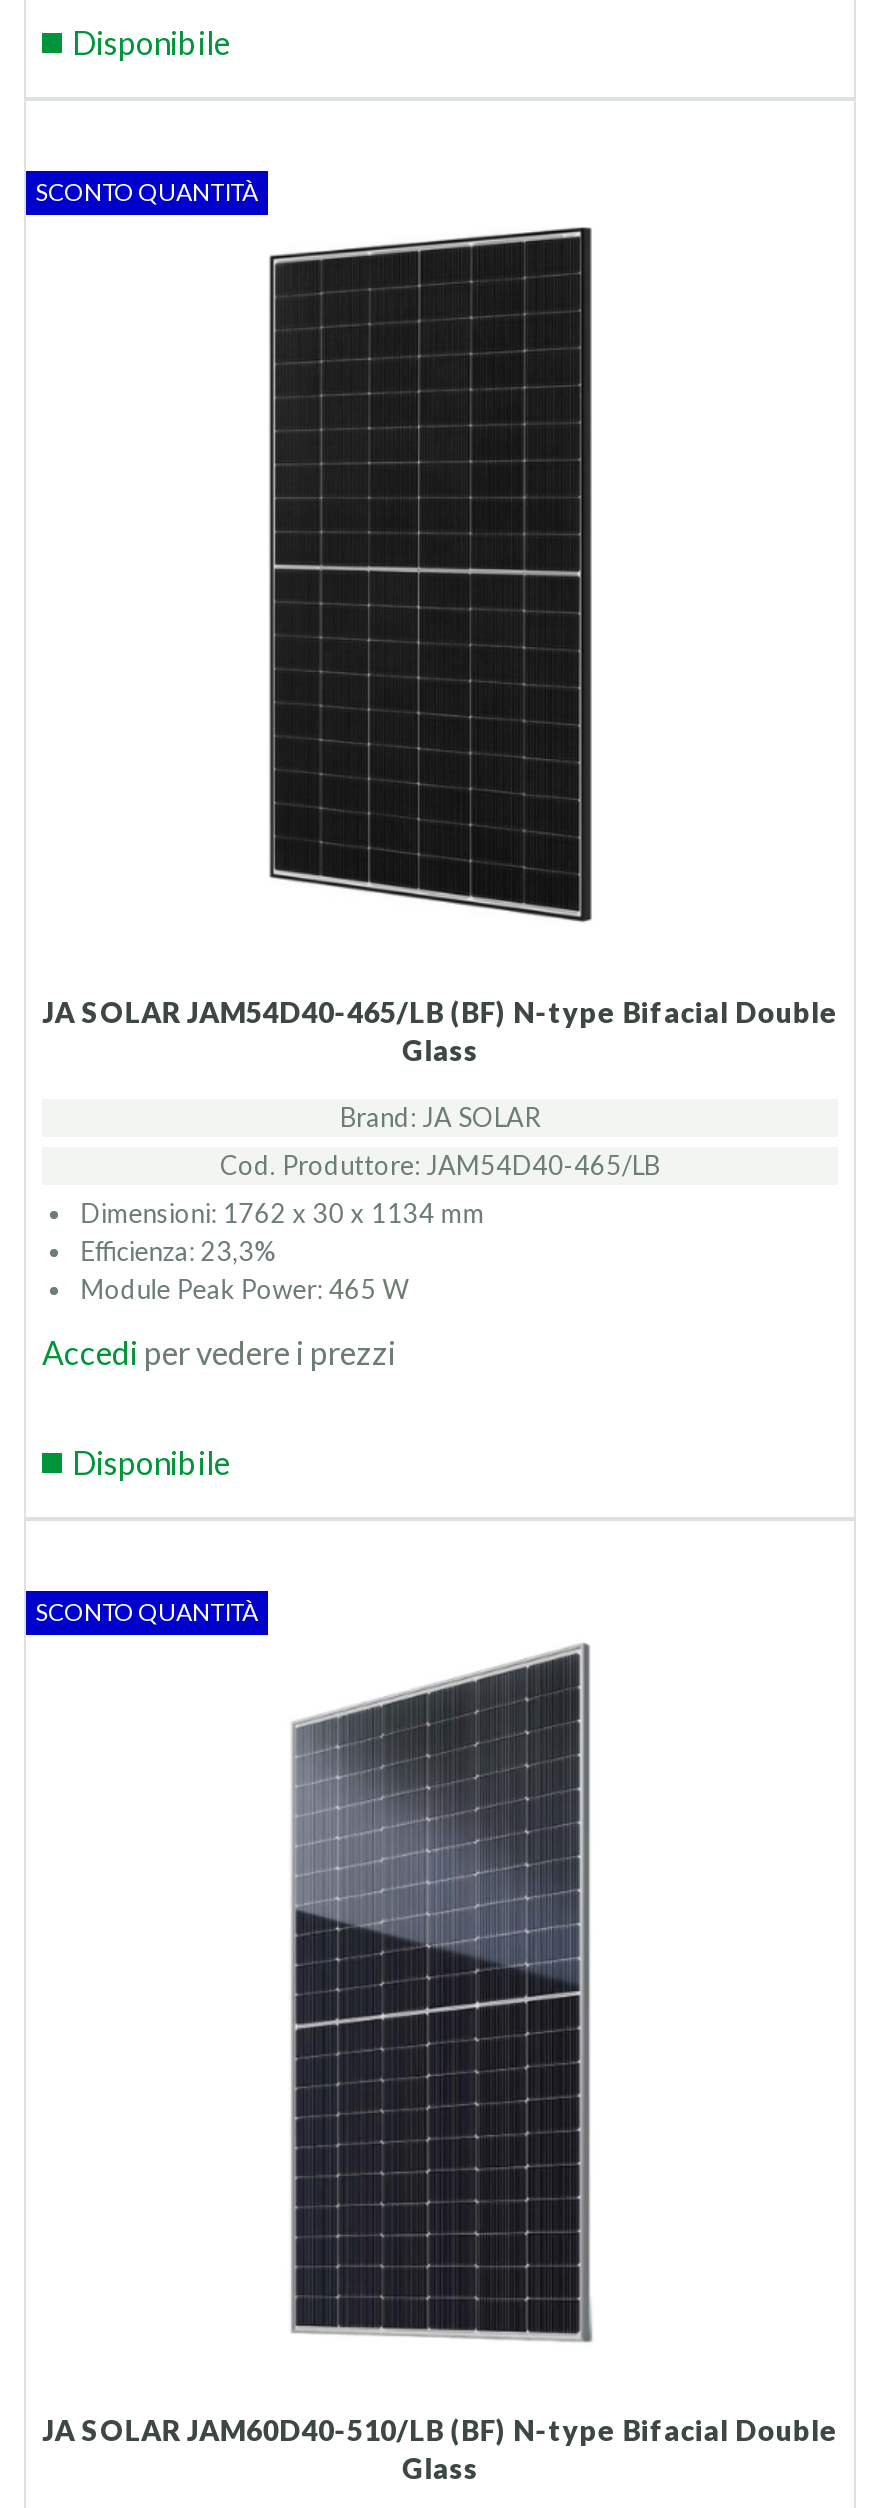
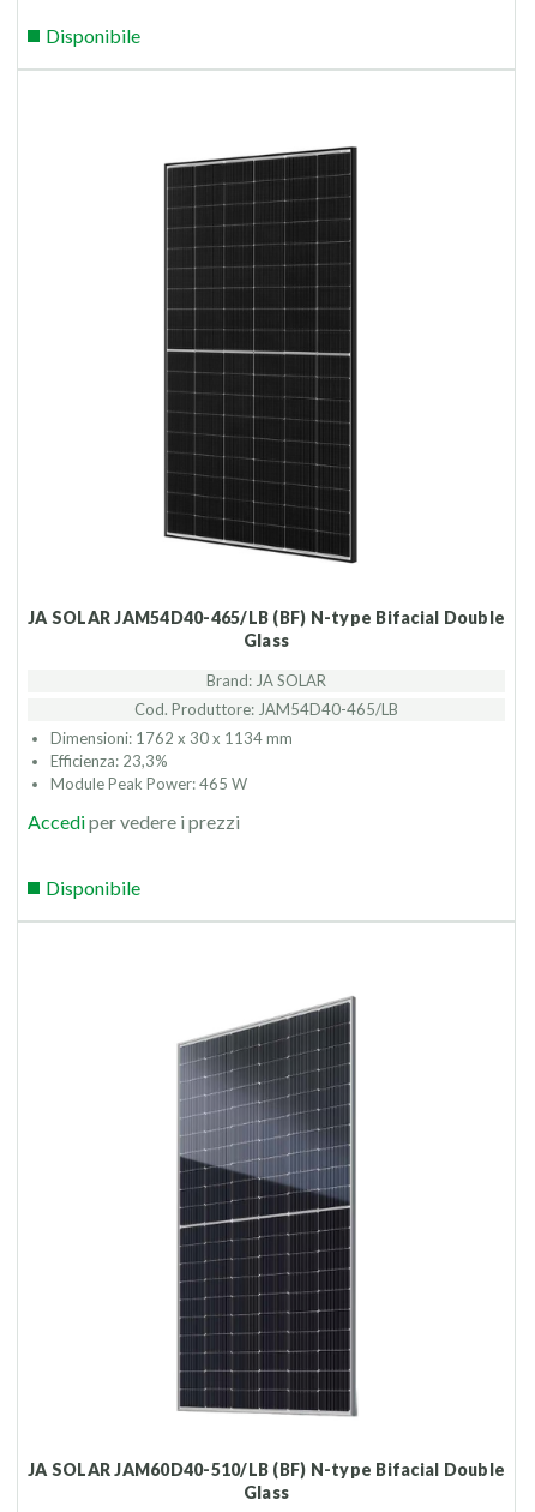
- SCONTO QUANTITÀ

- SCONTO QUANTITÀ
